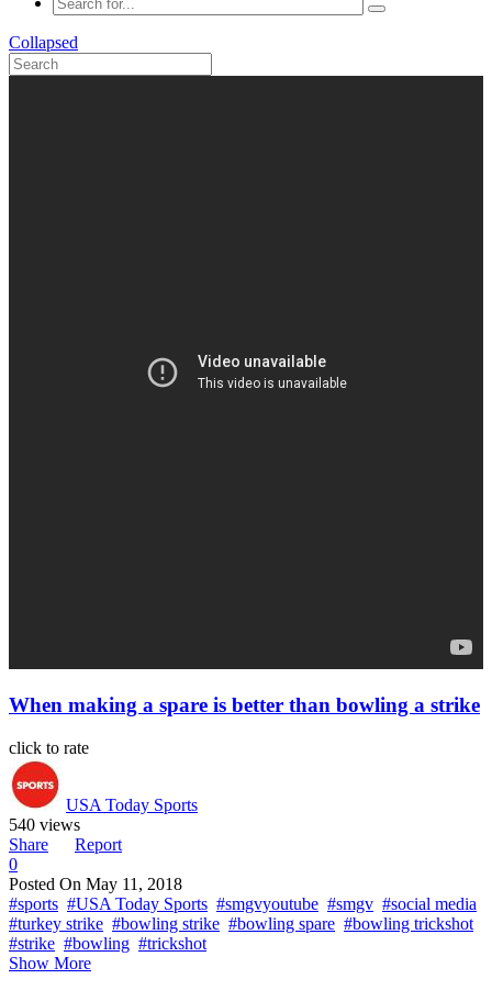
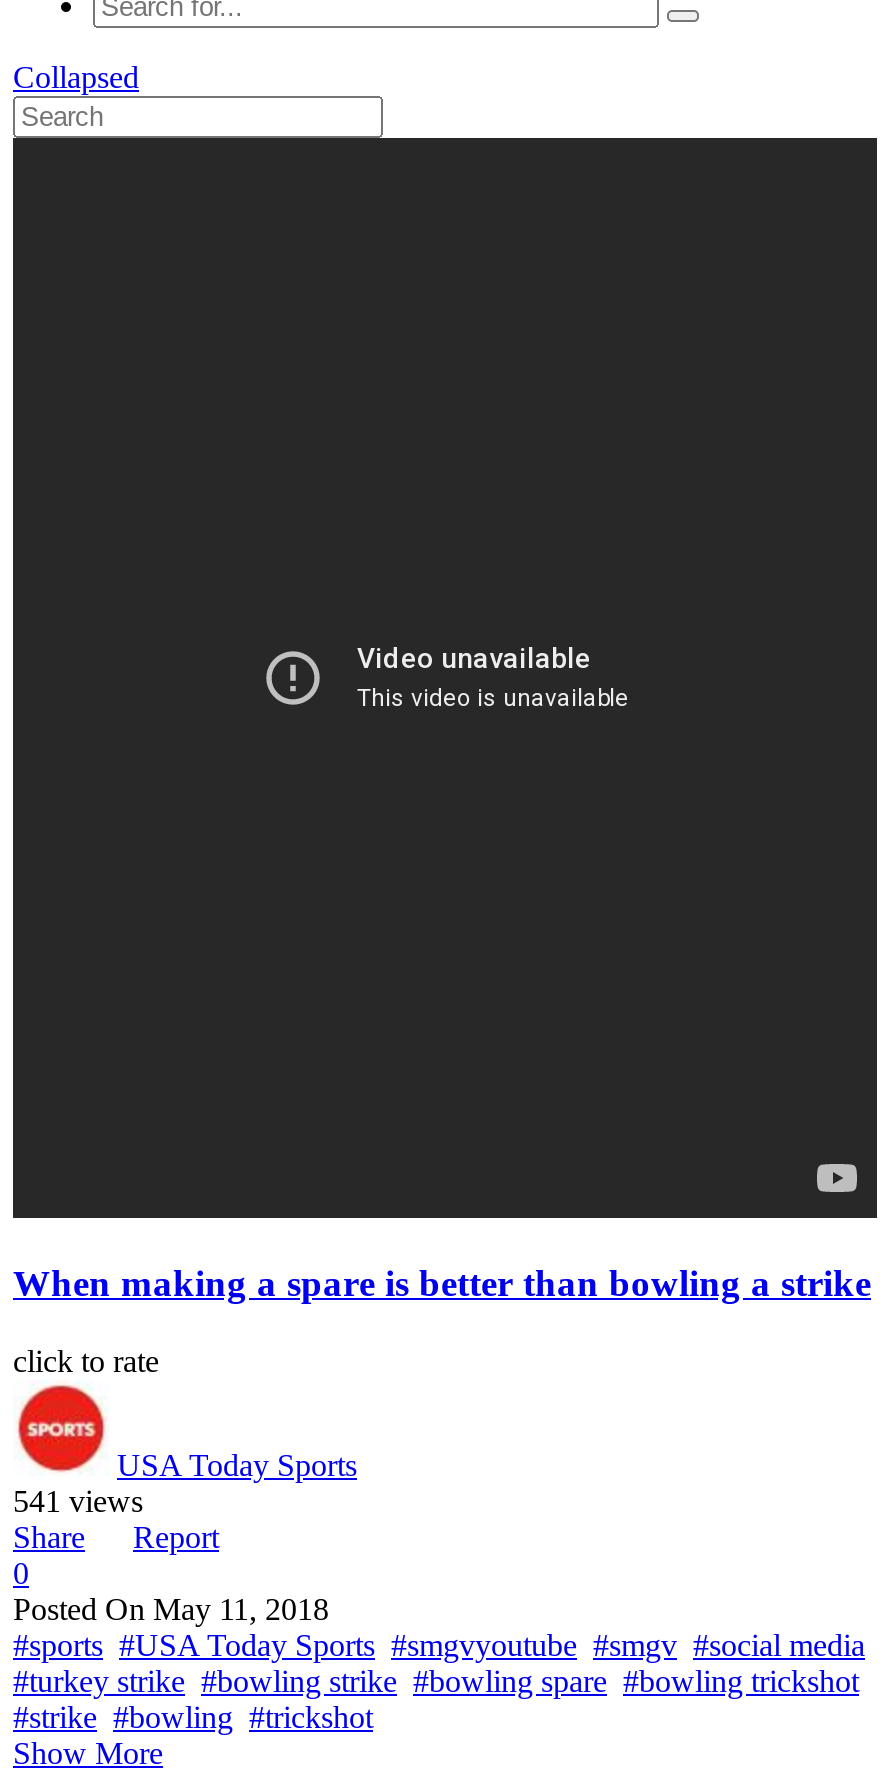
- 540 views
+ 541 views
